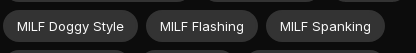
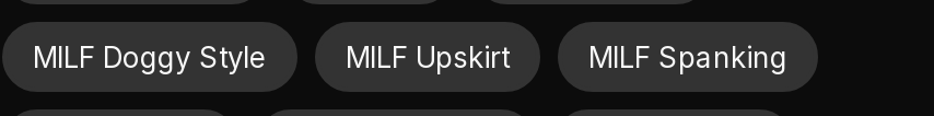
- MILF Flashing
+ MILF Upskirt
